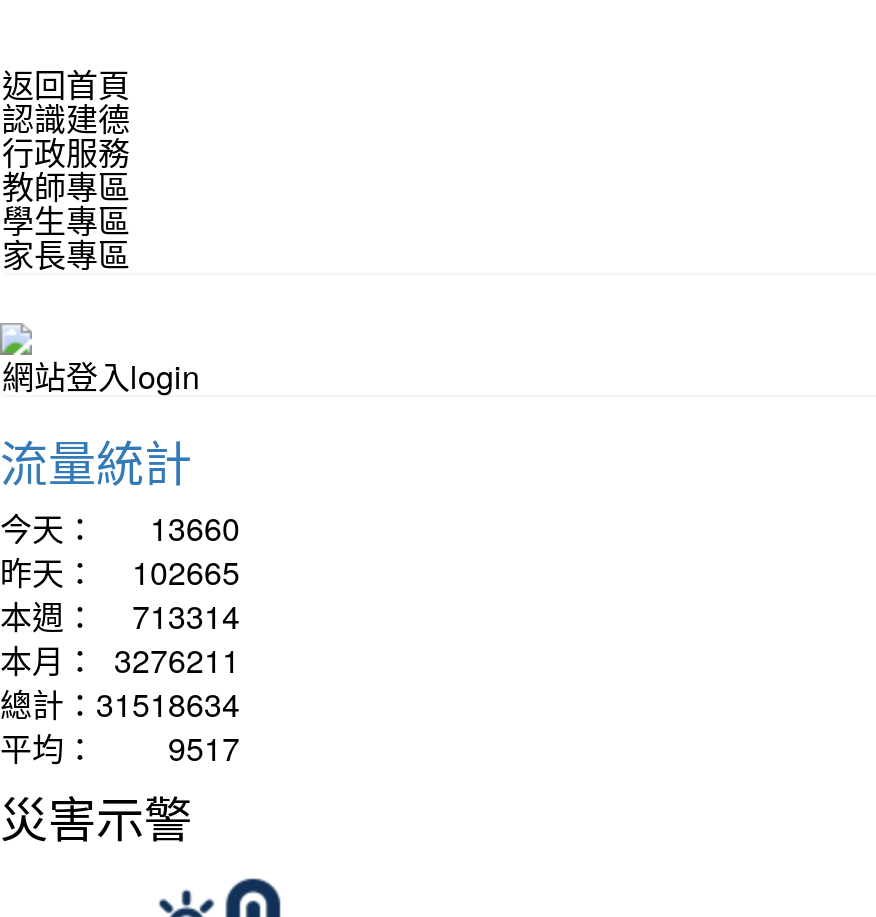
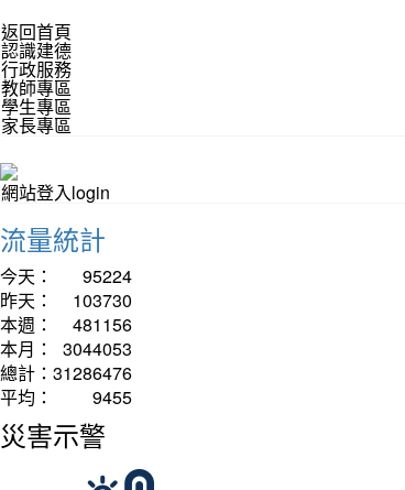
- 今天： 13660
+ 今天： 95224

- 昨天： 102665
+ 昨天： 103730

- 本週： 713314
+ 本週： 481156

- 本月： 3276211
+ 本月： 3044053

- 總計：31518634
+ 總計：31286476

- 平均： 9517
+ 平均： 9455
